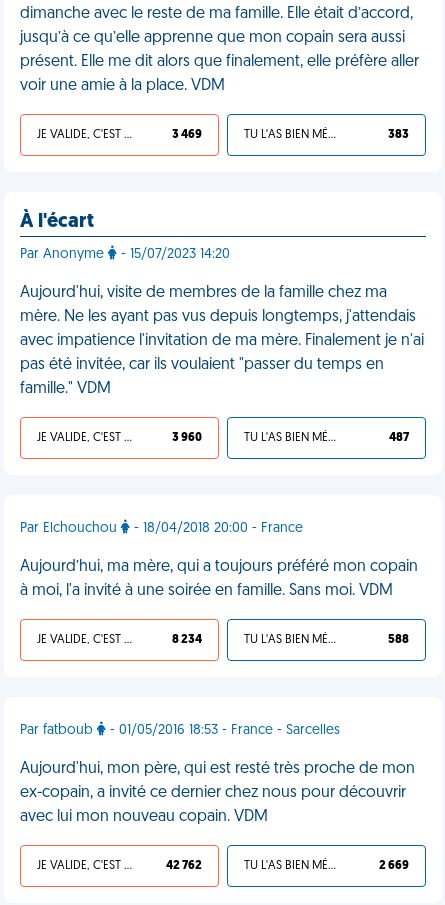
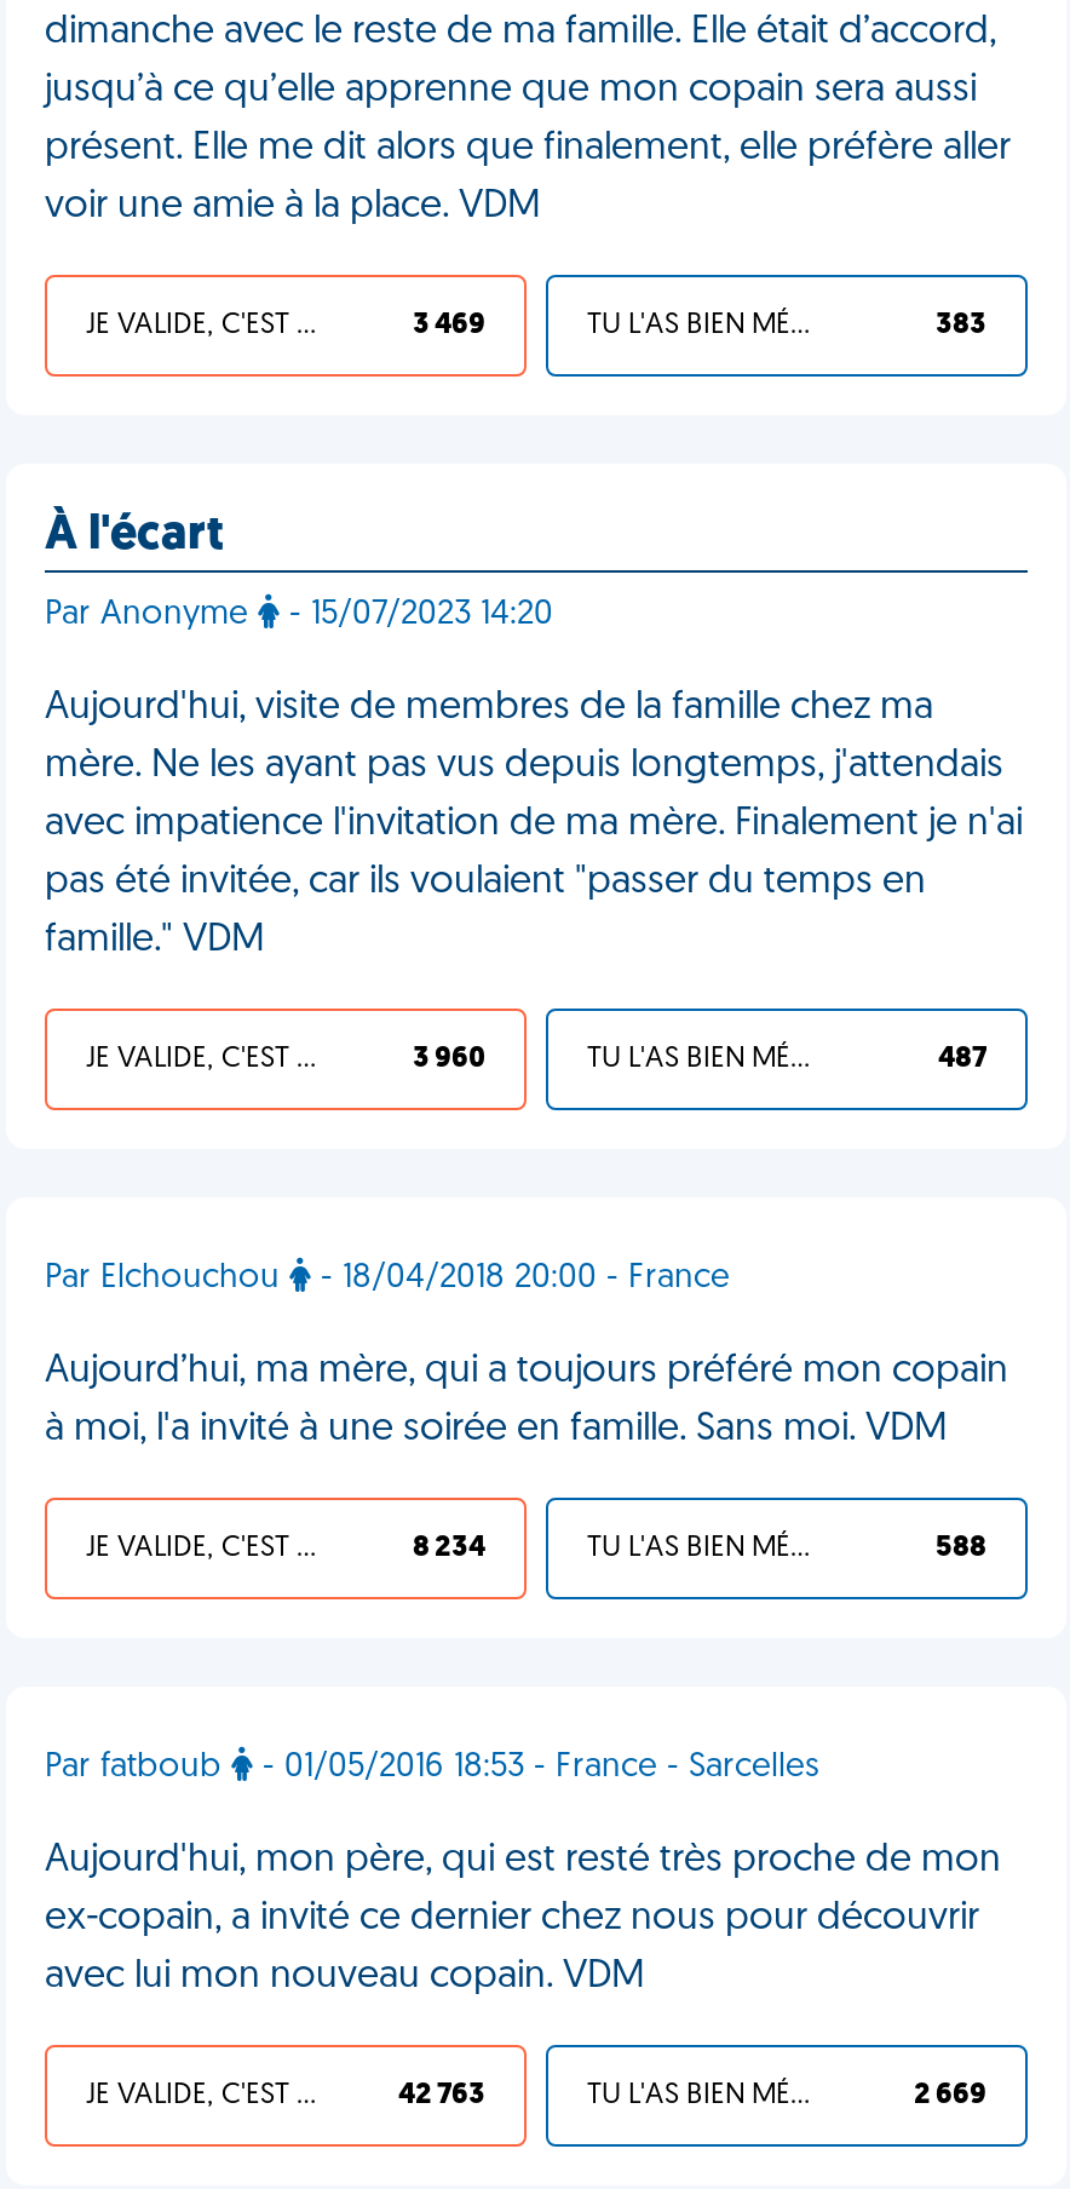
- 42 762
+ 42 763
